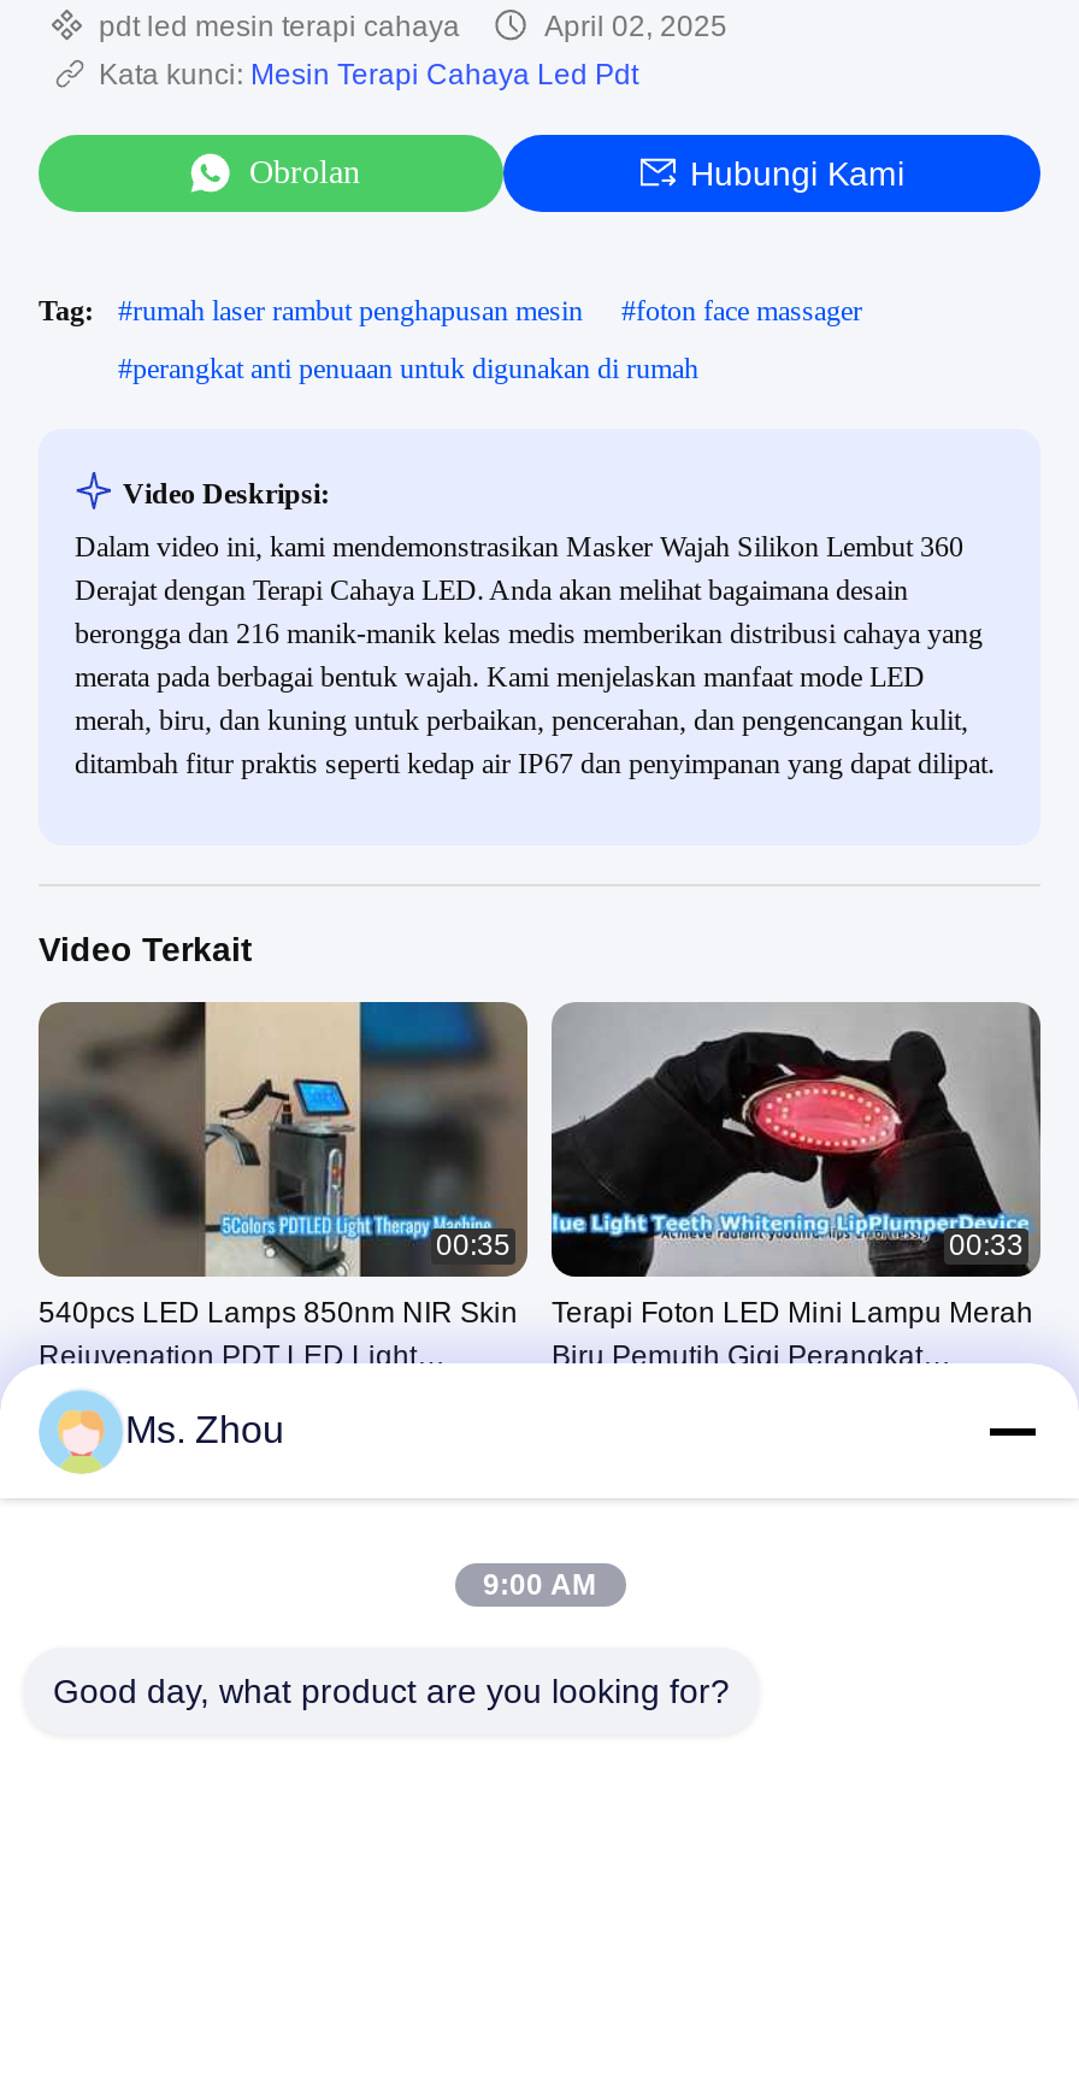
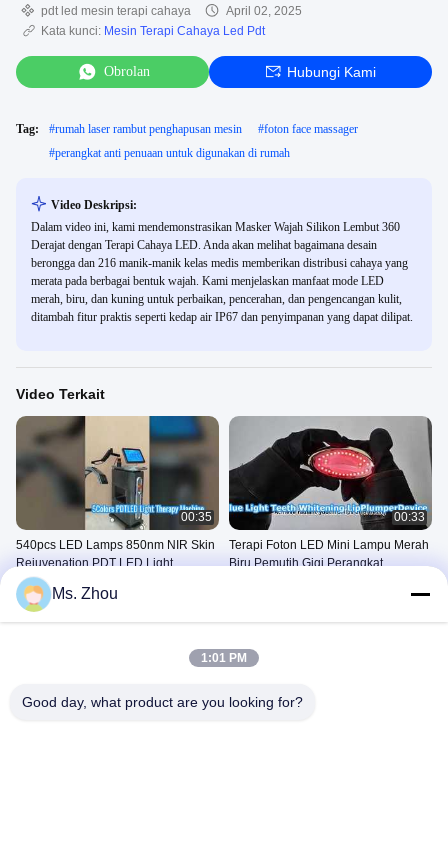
- 9:00 AM
+ 1:01 PM
